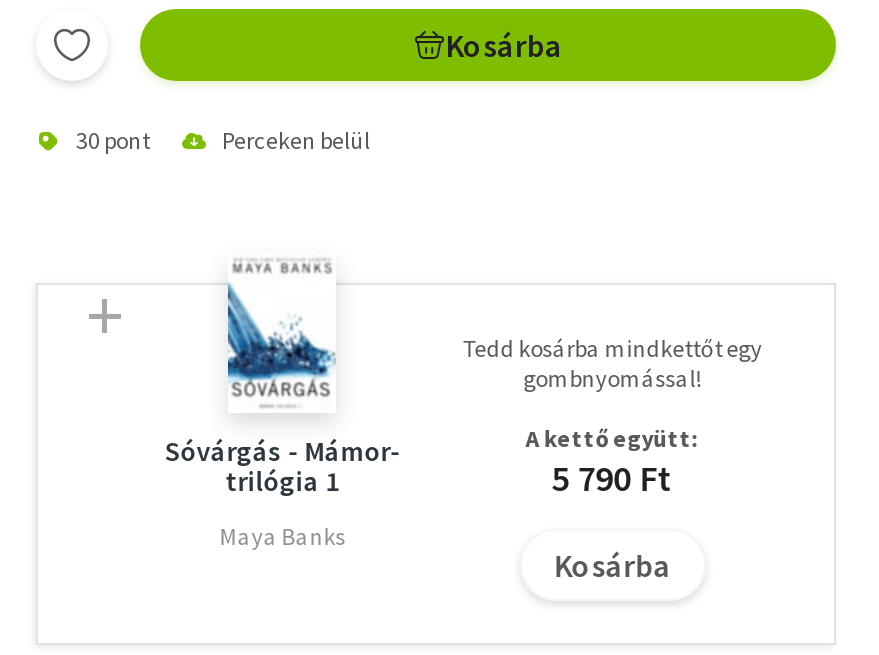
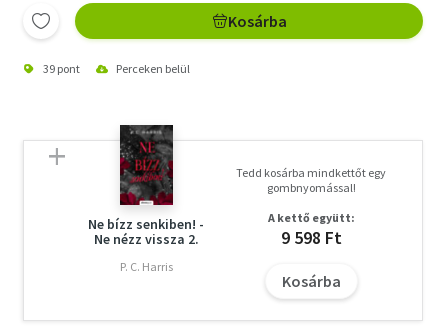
- 30 pont
+ 39 pont

- [image]
- Sóvárgás - Mámor-
- trilógia 1
+ [image]
+ Ne bízz senkiben! -
+ Ne nézz vissza 2.

- 5 790 Ft
+ 9 598 Ft

- Maya Banks
+ P. C. Harris
